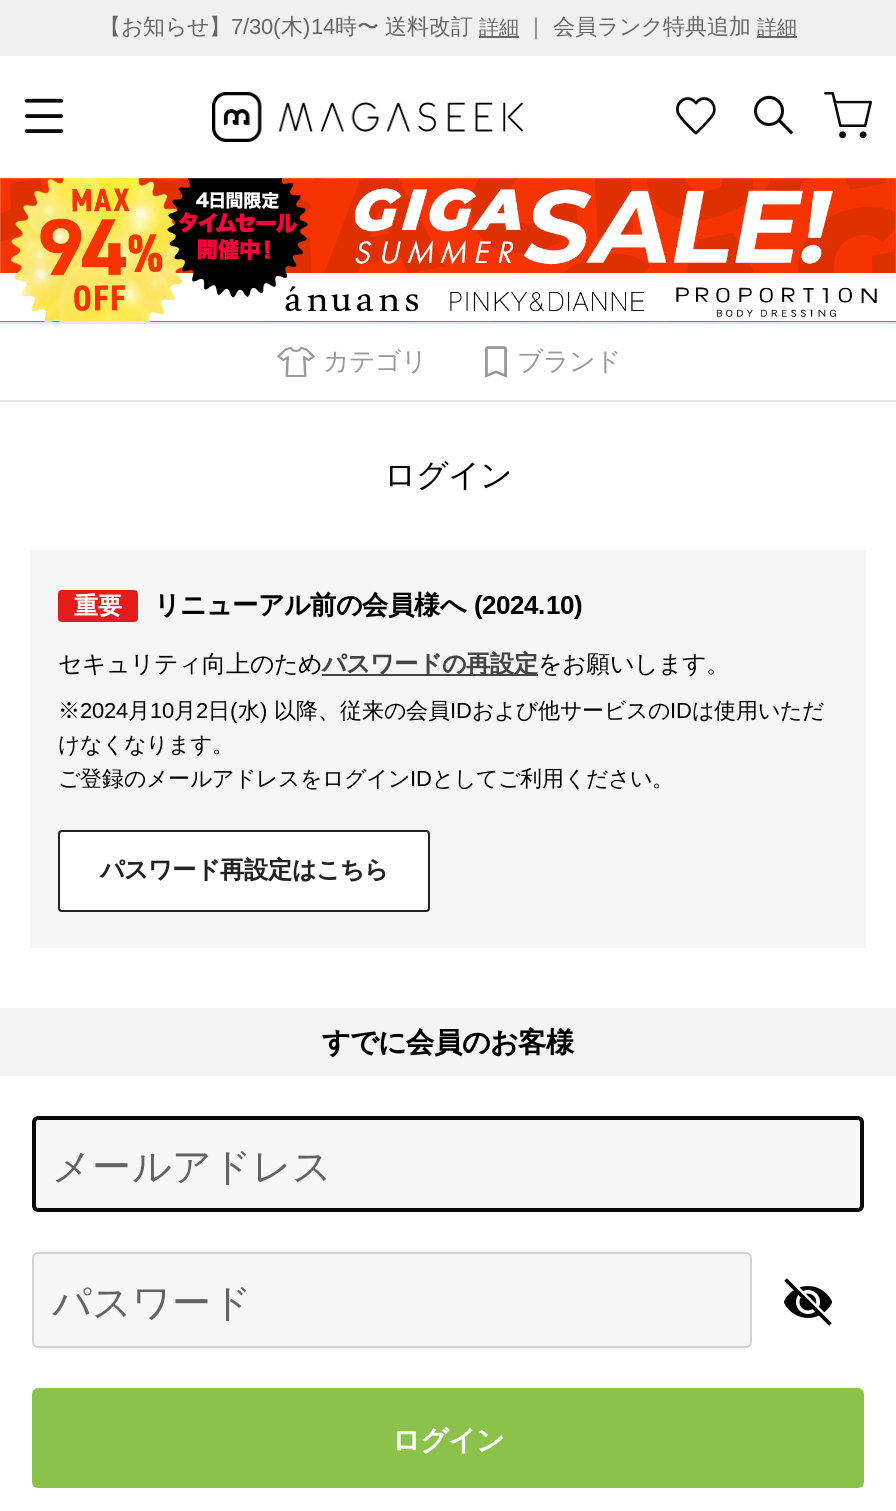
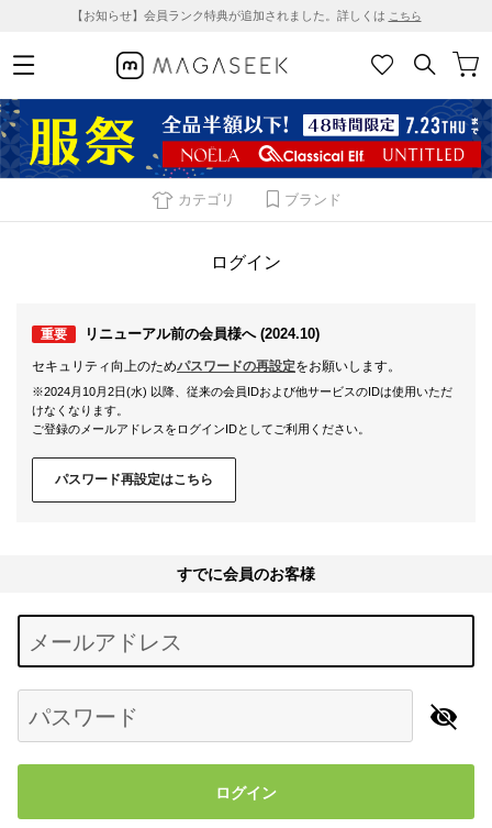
- 【お知らせ】7/30(木)14時〜 送料改訂詳細｜ 会員ランク特典追加詳細
+ 【お知らせ】会員ランク特典が追加されました。詳しくはこちら

- [image]
+ [image]
